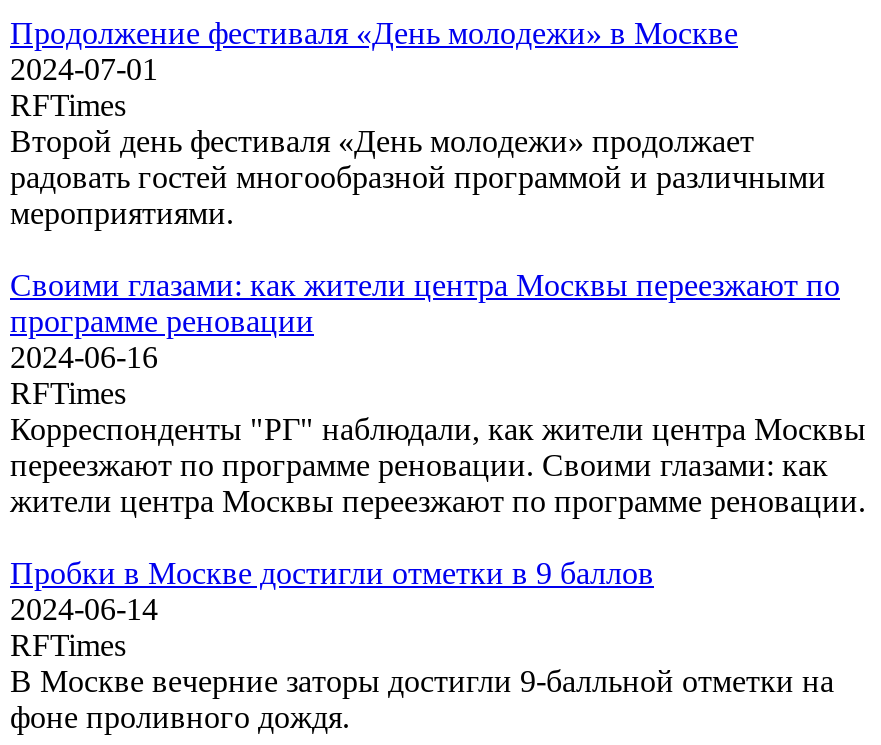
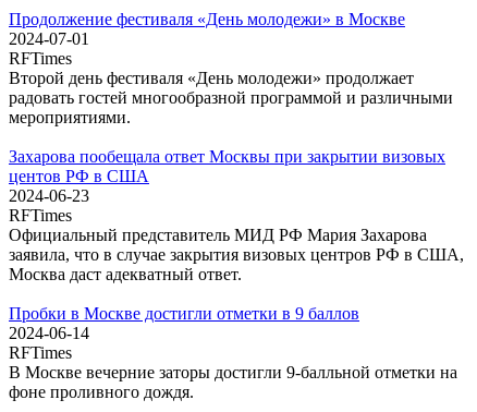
- Своими глазами: как жители центра Москвы переезжают по
- программе реновации
- 2024-06-16
+ Захарова пообещала ответ Москвы при закрытии визовых
+ центов РФ в США
+ 2024-06-23

- Корреспонденты "РГ" наблюдали, как жители центра Москвы
- переезжают по программе реновации. Своими глазами: как
- жители центра Москвы переезжают по программе реновации.
+ Официальный представитель МИД РФ Мария Захарова
+ заявила, что в случае закрытия визовых центров РФ в США,
+ Москва даст адекватный ответ.
